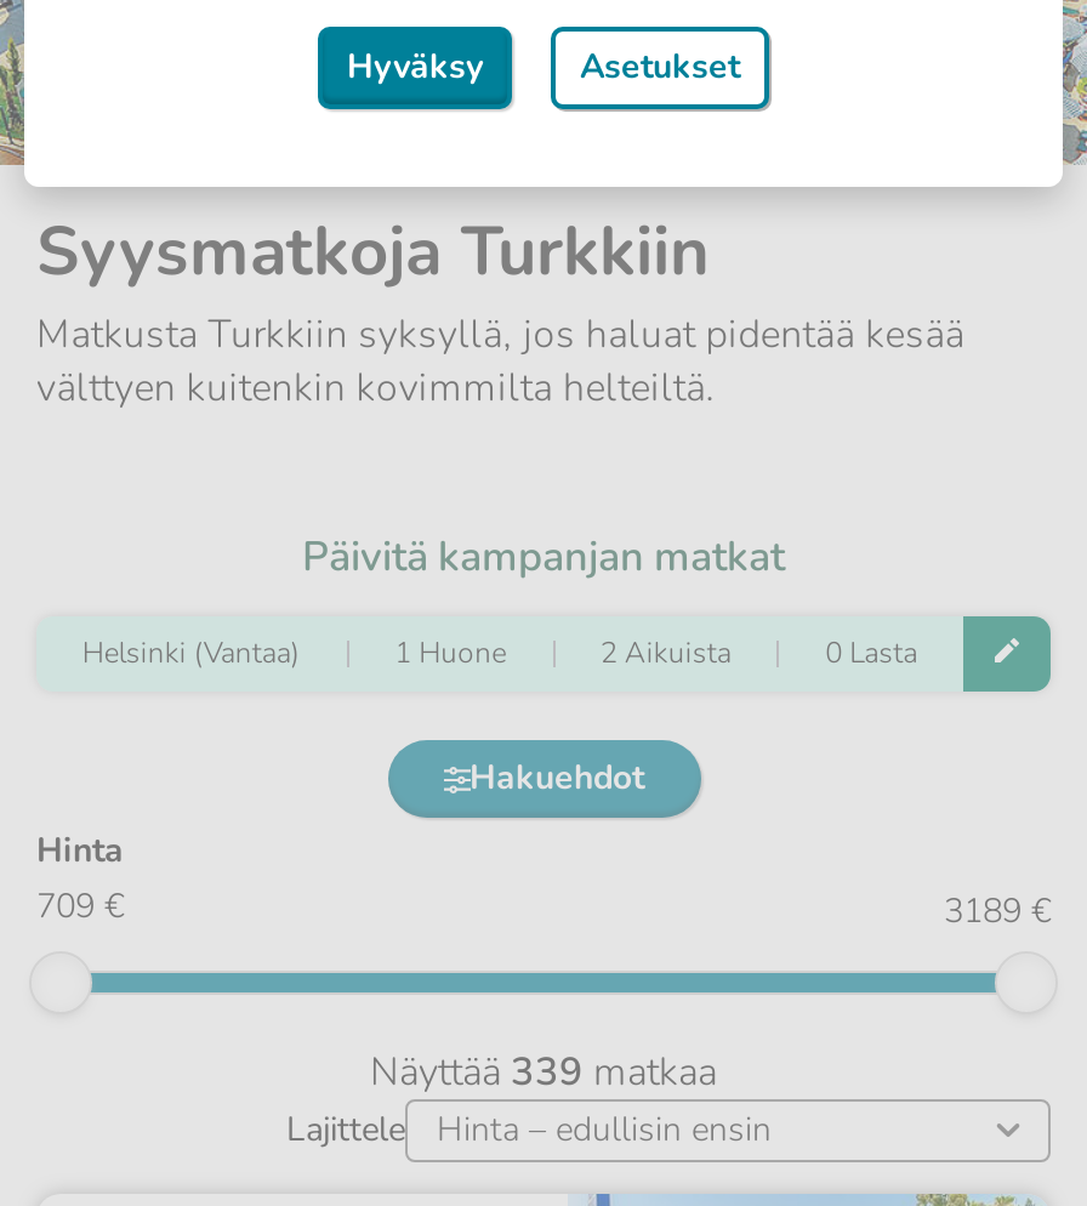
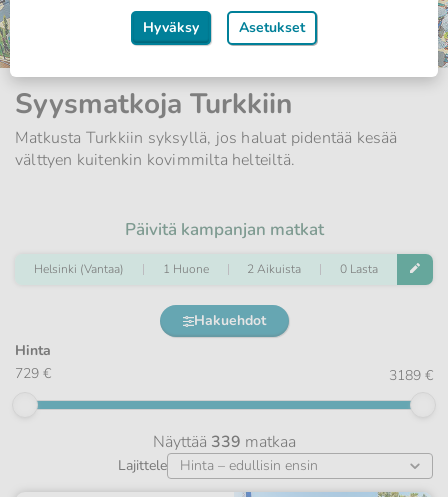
- 709 €
+ 729 €
